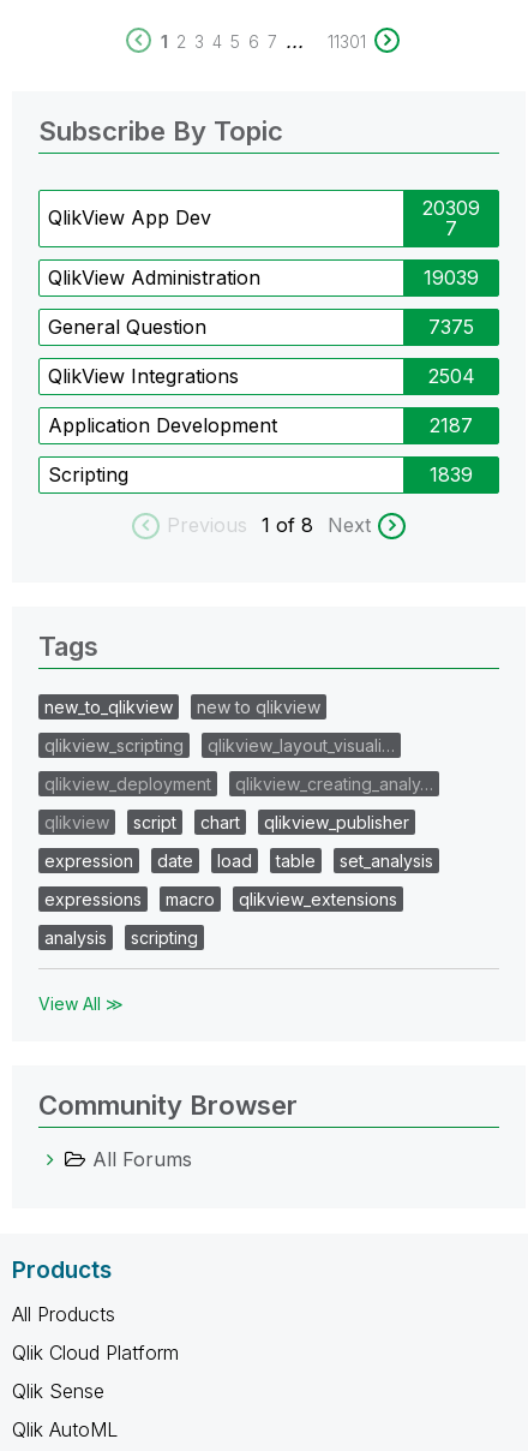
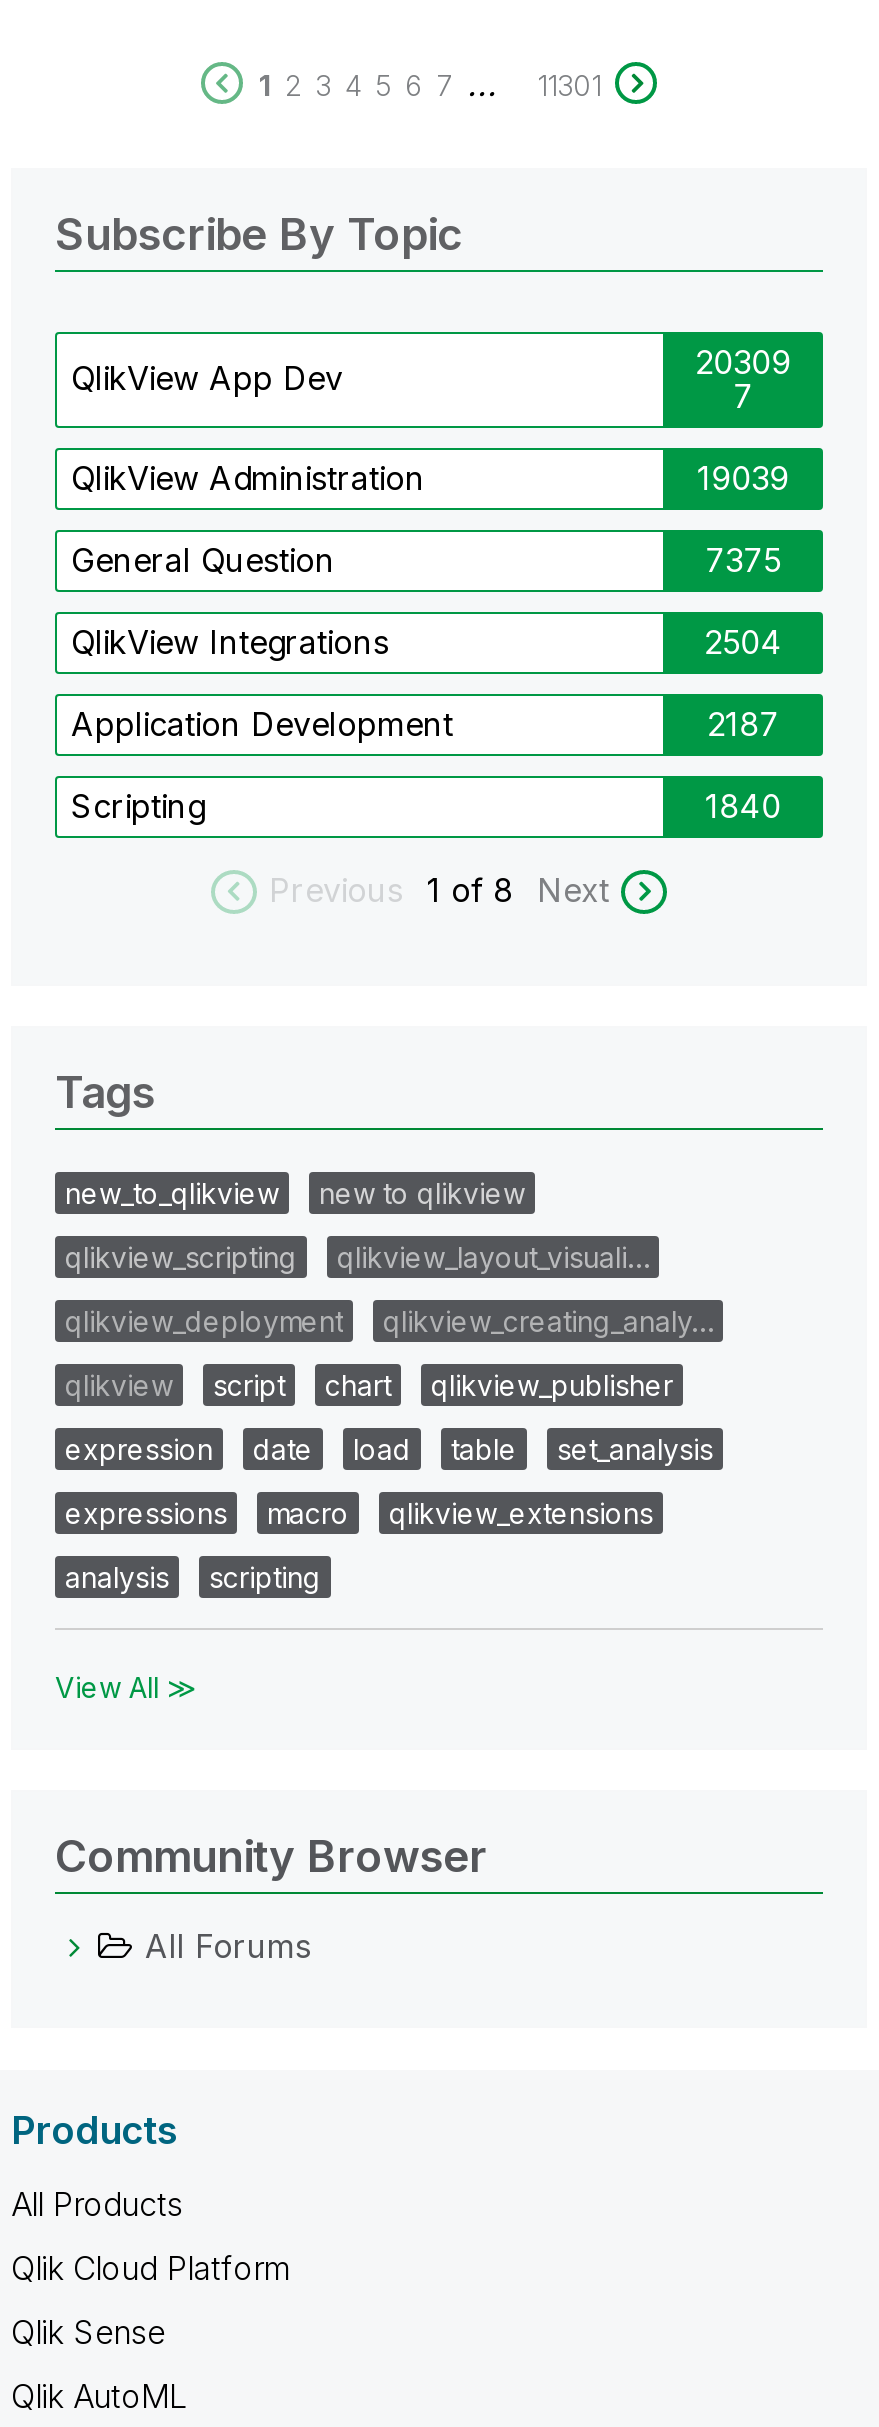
- 1839
+ 1840
